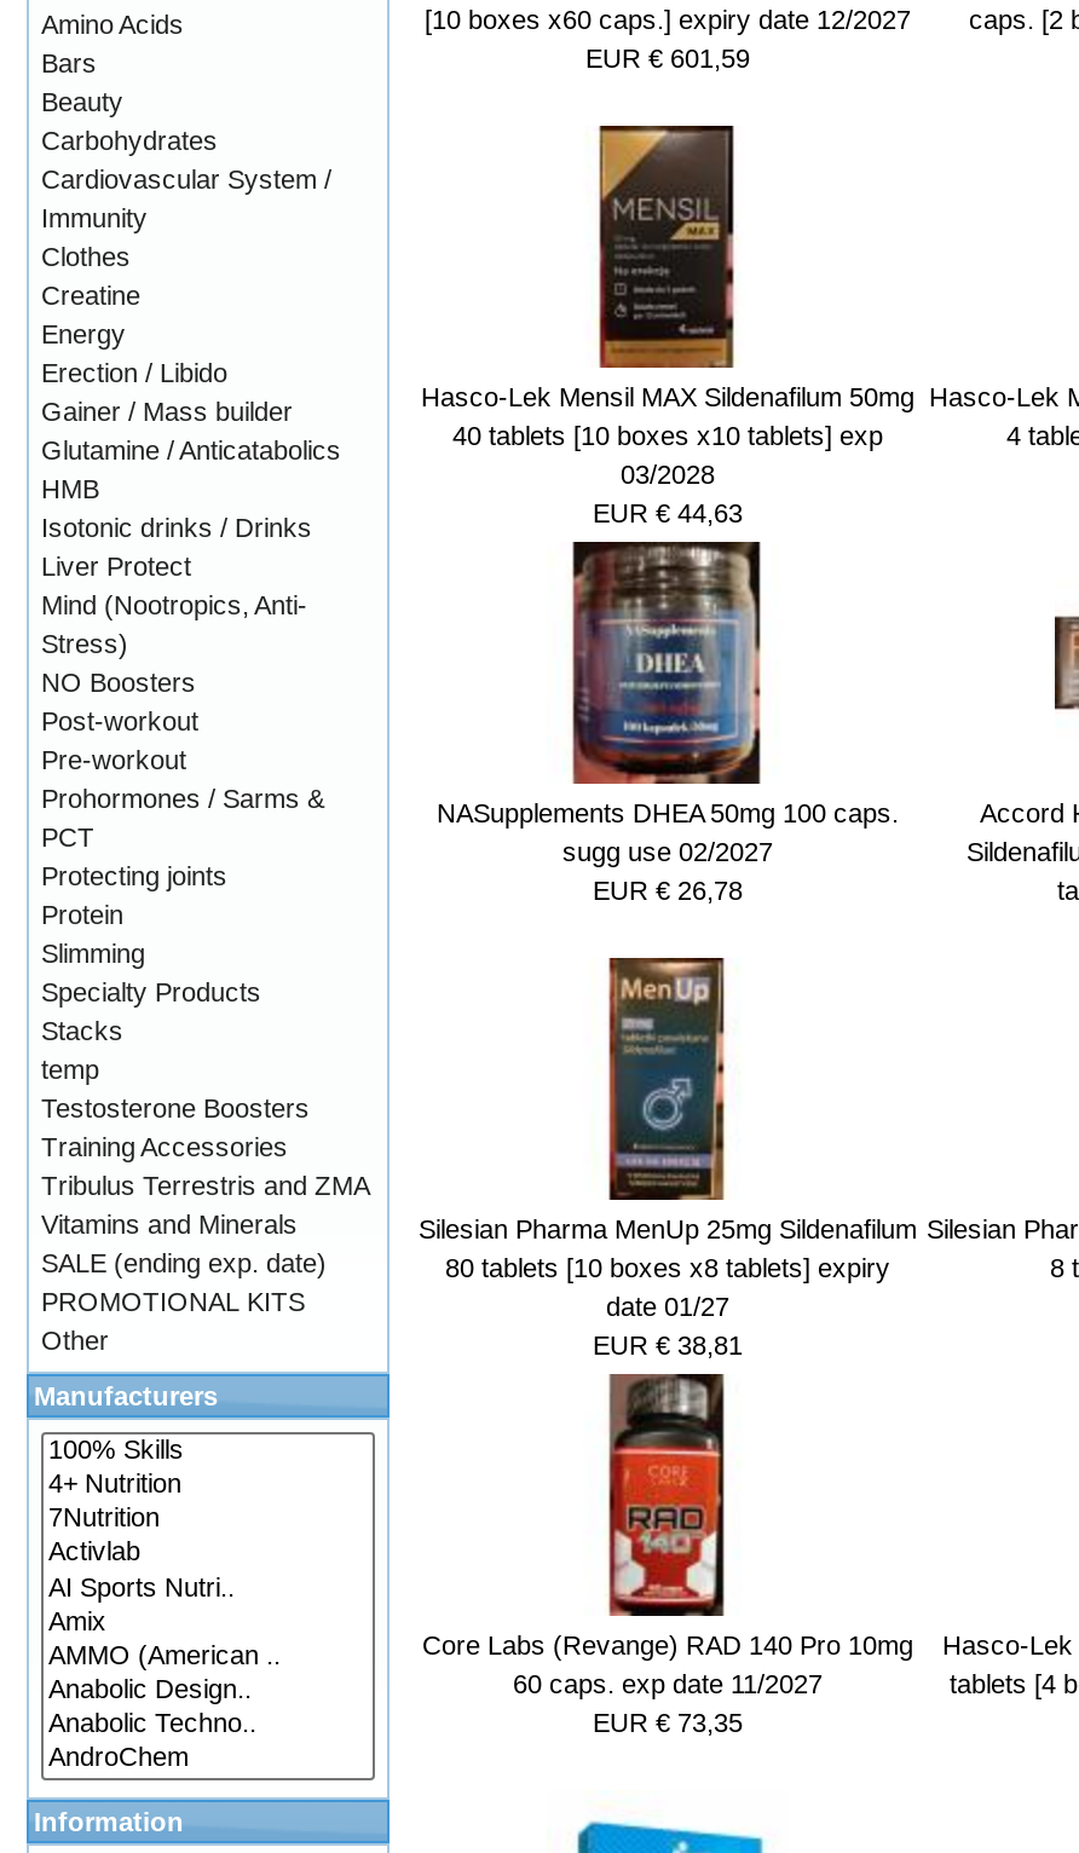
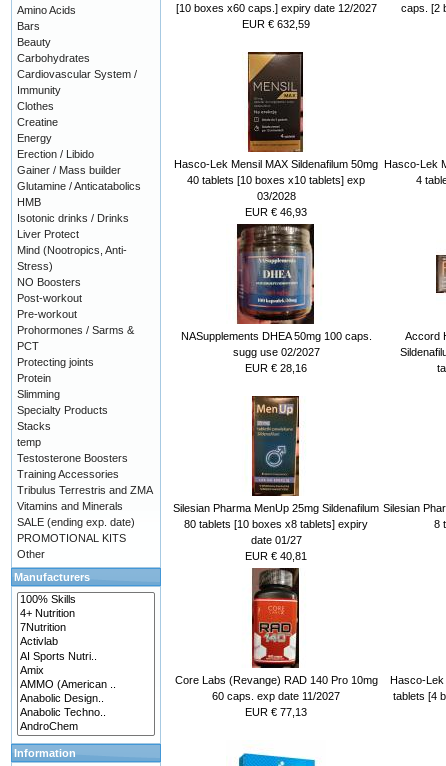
- EUR € 601,59
+ EUR € 632,59

- EUR € 44,63
+ EUR € 46,93

- EUR € 26,78
+ EUR € 28,16

- EUR € 38,81
+ EUR € 40,81

- EUR € 73,35
+ EUR € 77,13
